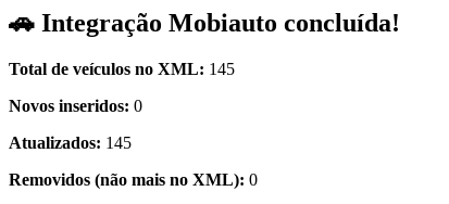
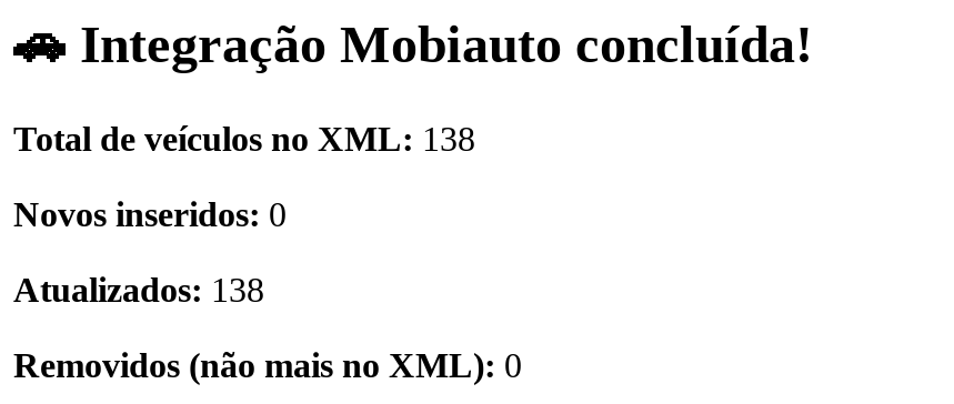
- Total de veículos no XML: 145
+ Total de veículos no XML: 138

- Atualizados: 145
+ Atualizados: 138
